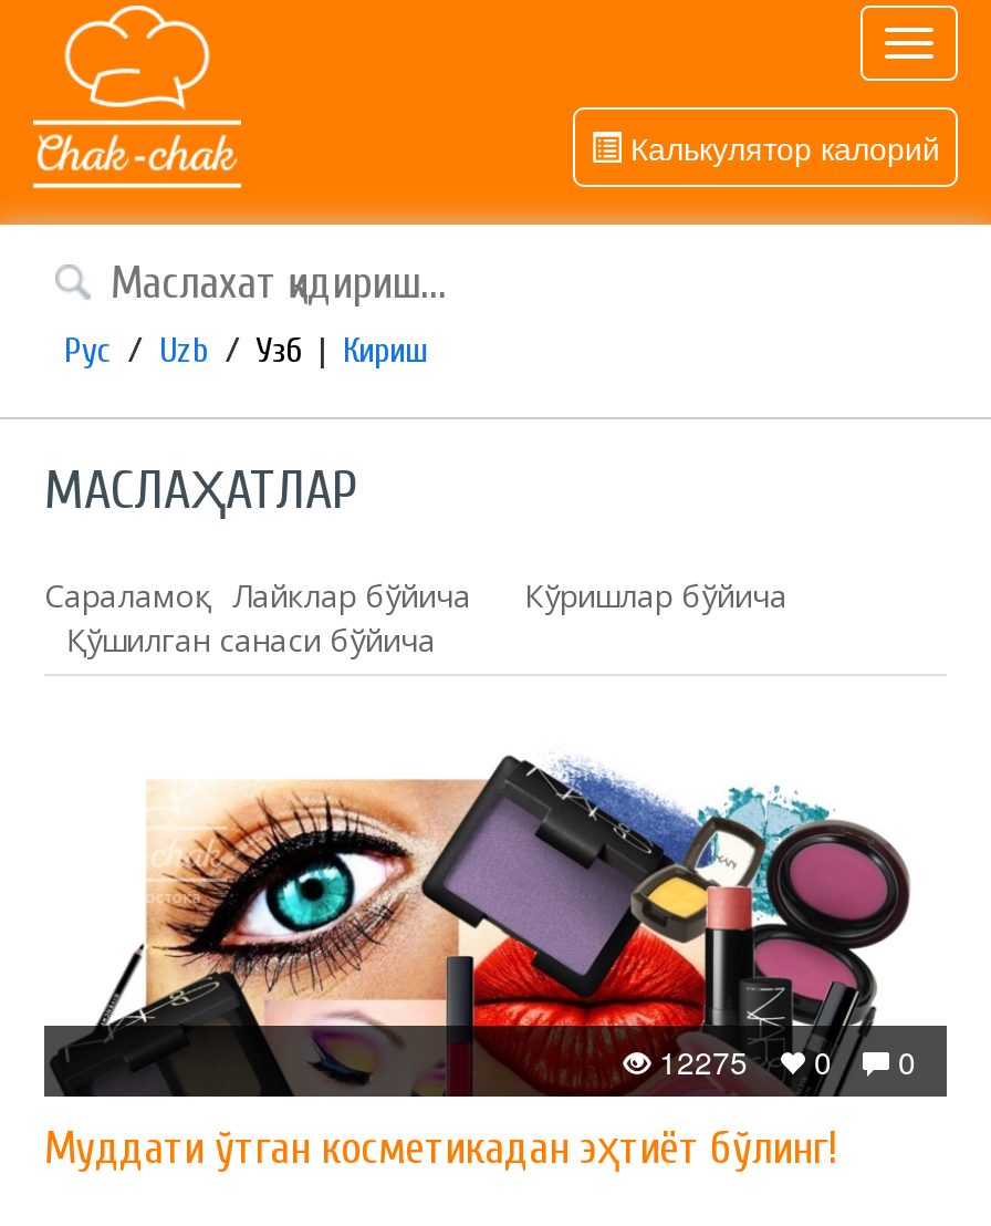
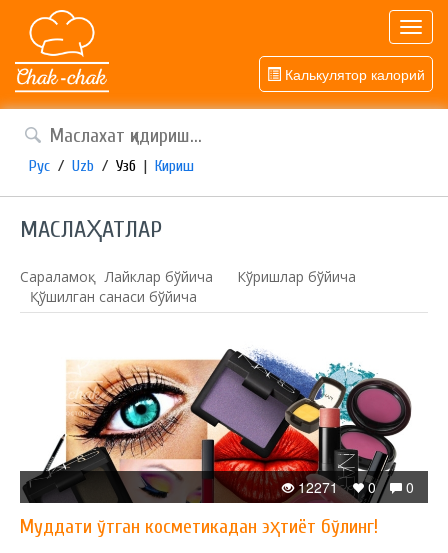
- 12275 0 0
+ 12271 0 0
